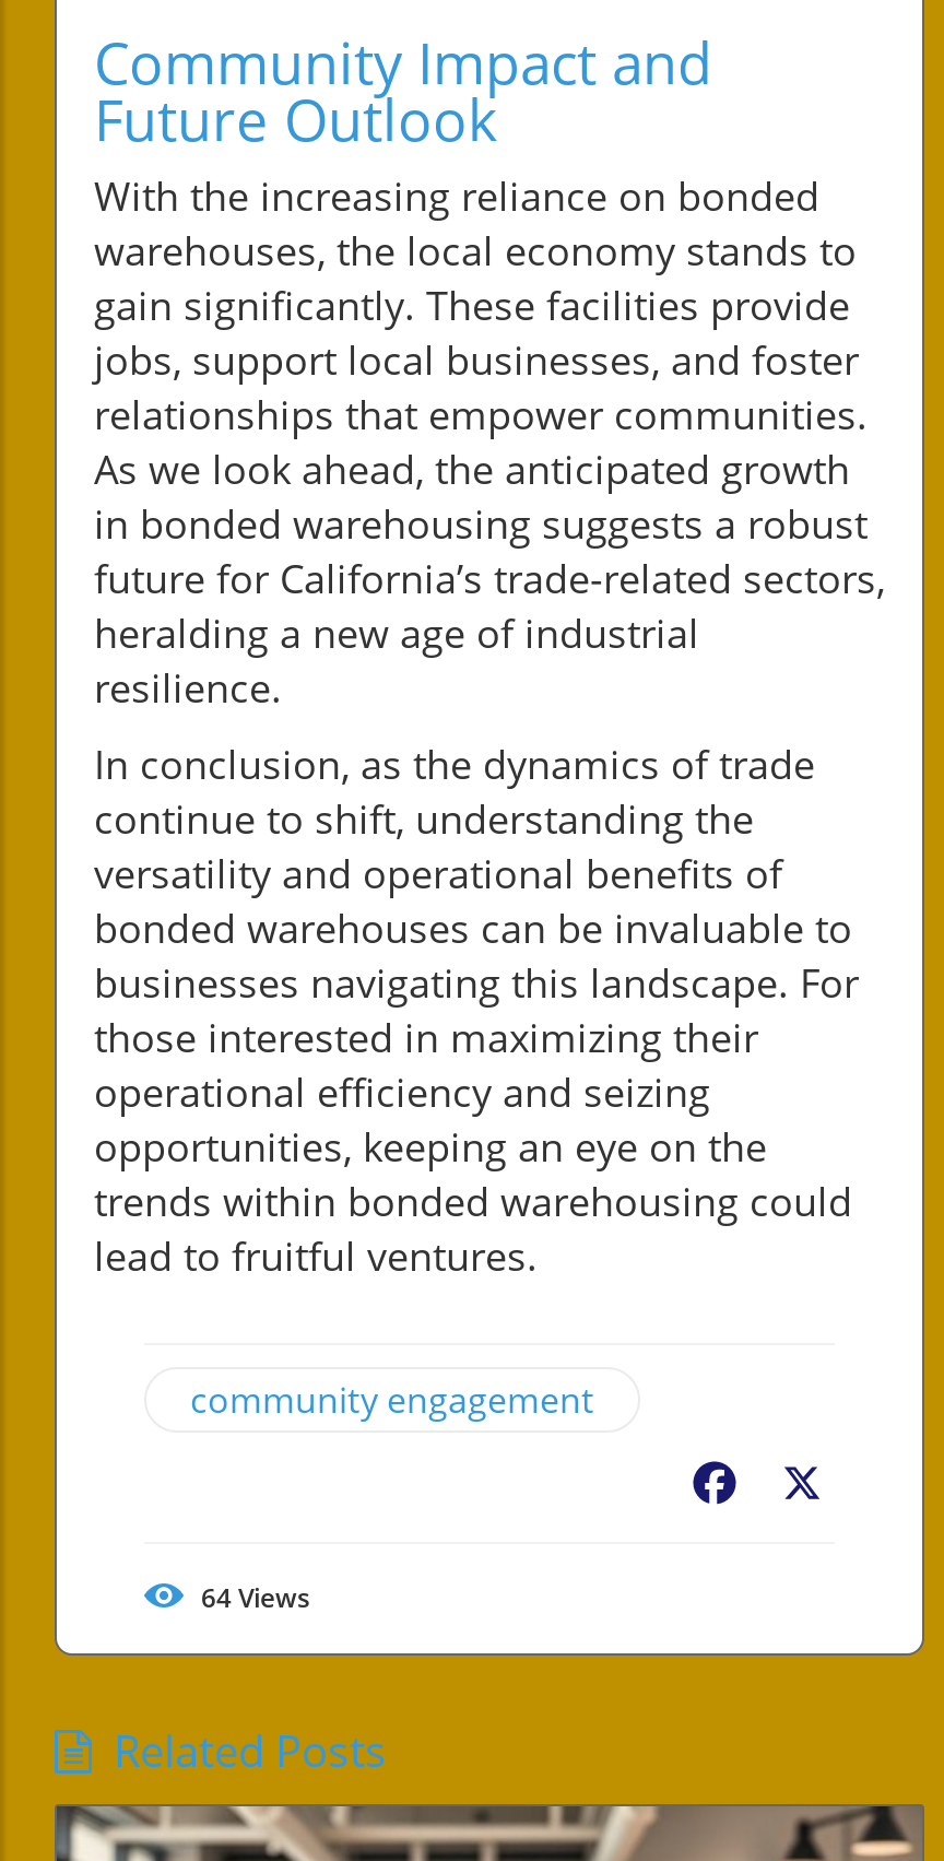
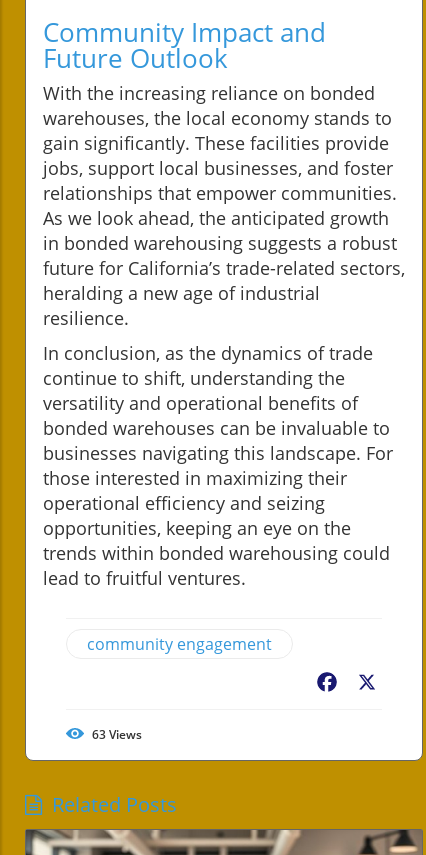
- 64 Views
+ 63 Views
